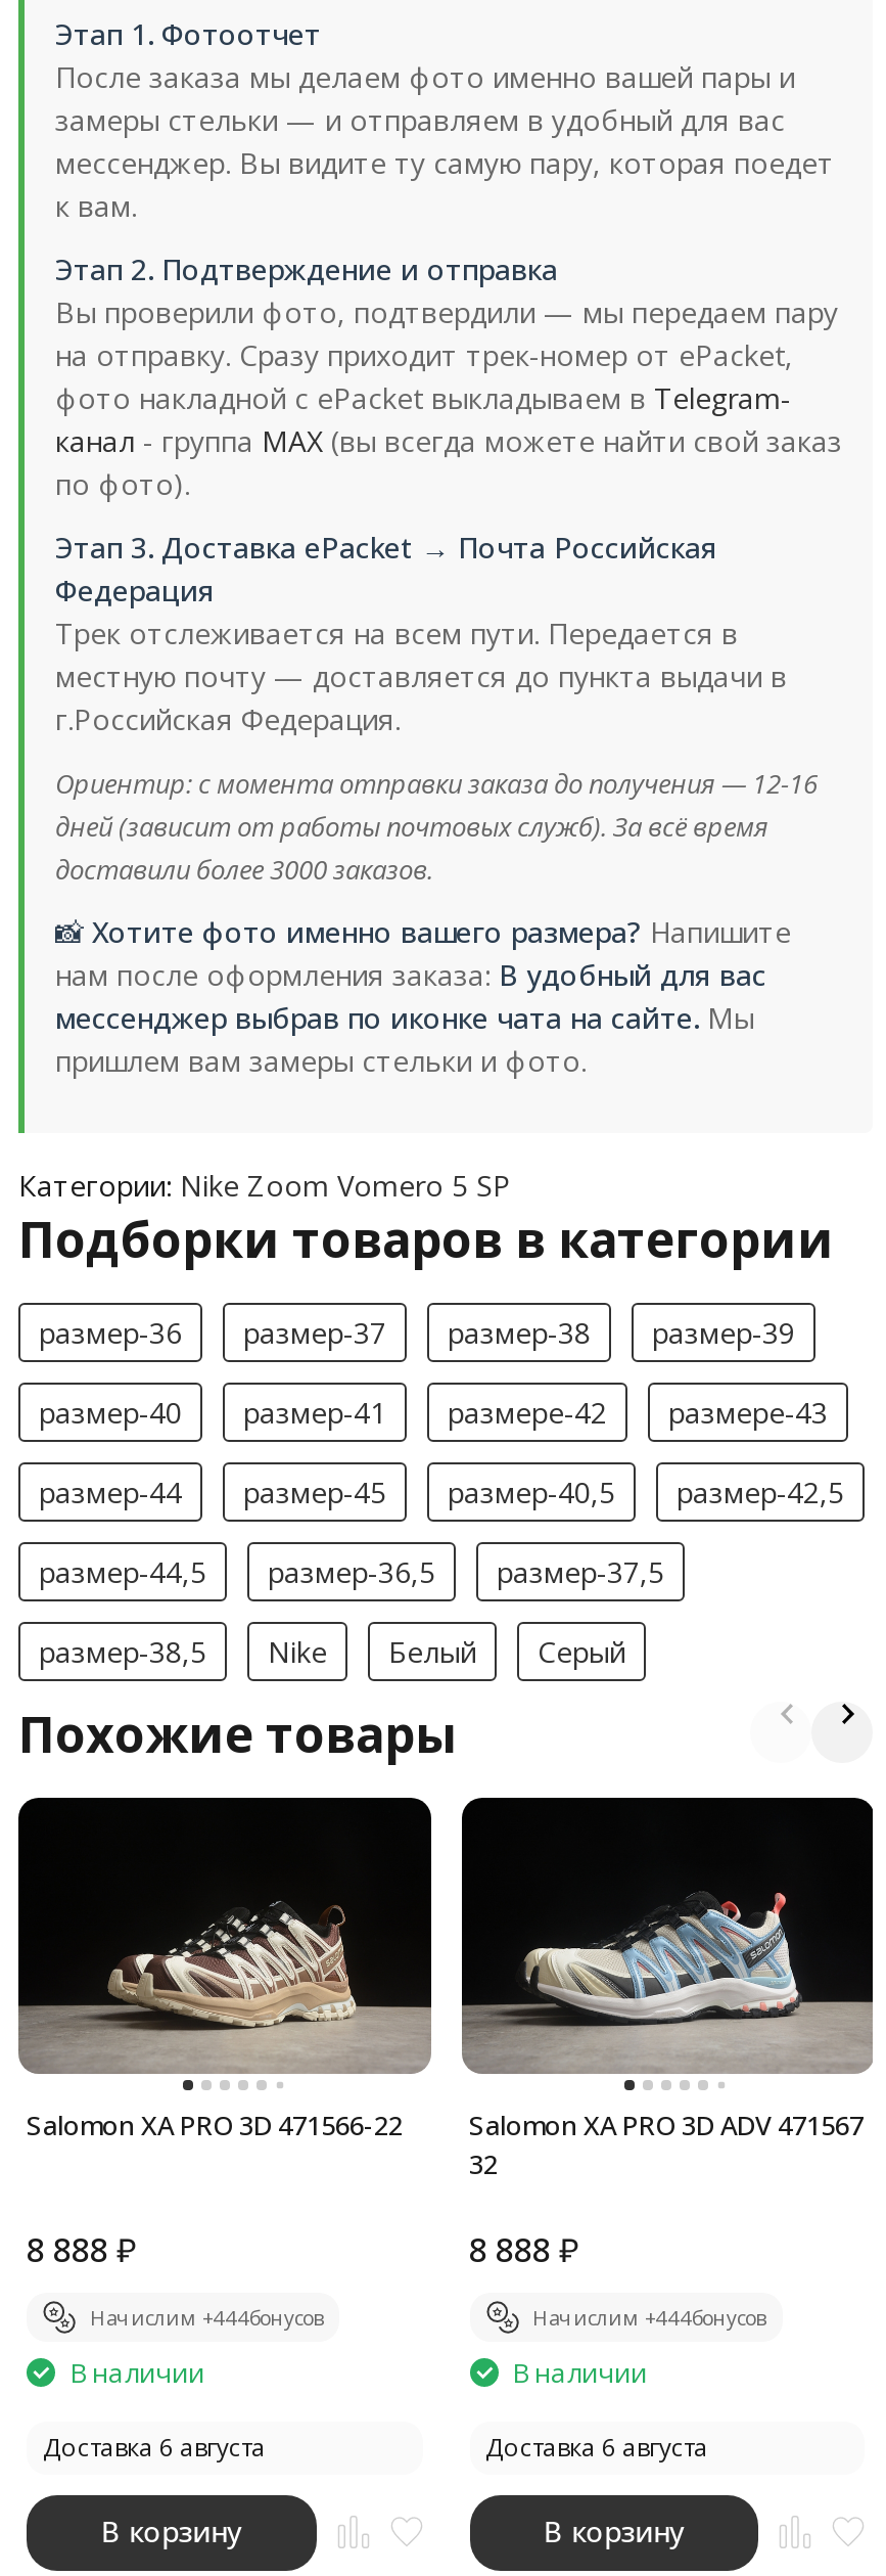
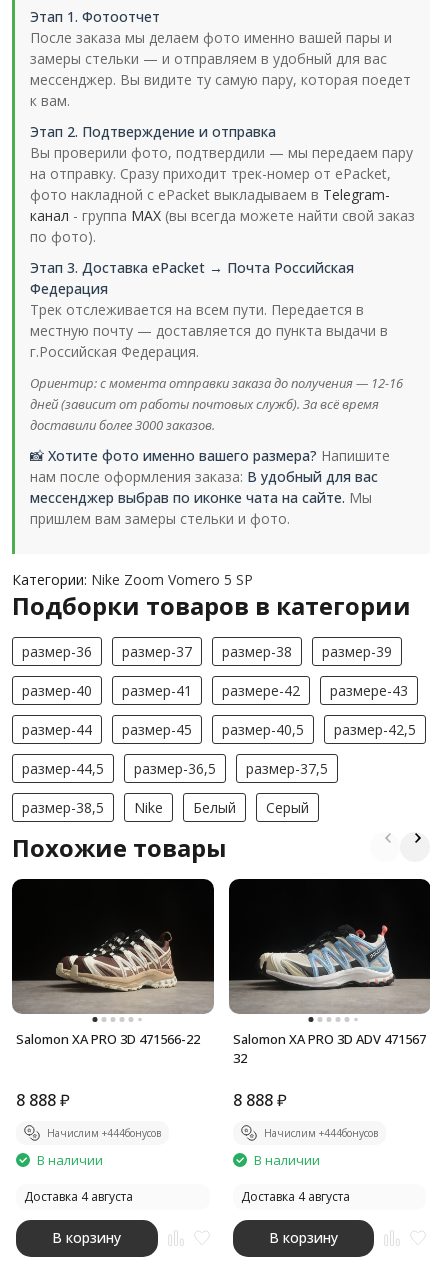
- Доставка 6 августа
+ Доставка 4 августа

- Доставка 6 августа
+ Доставка 4 августа
